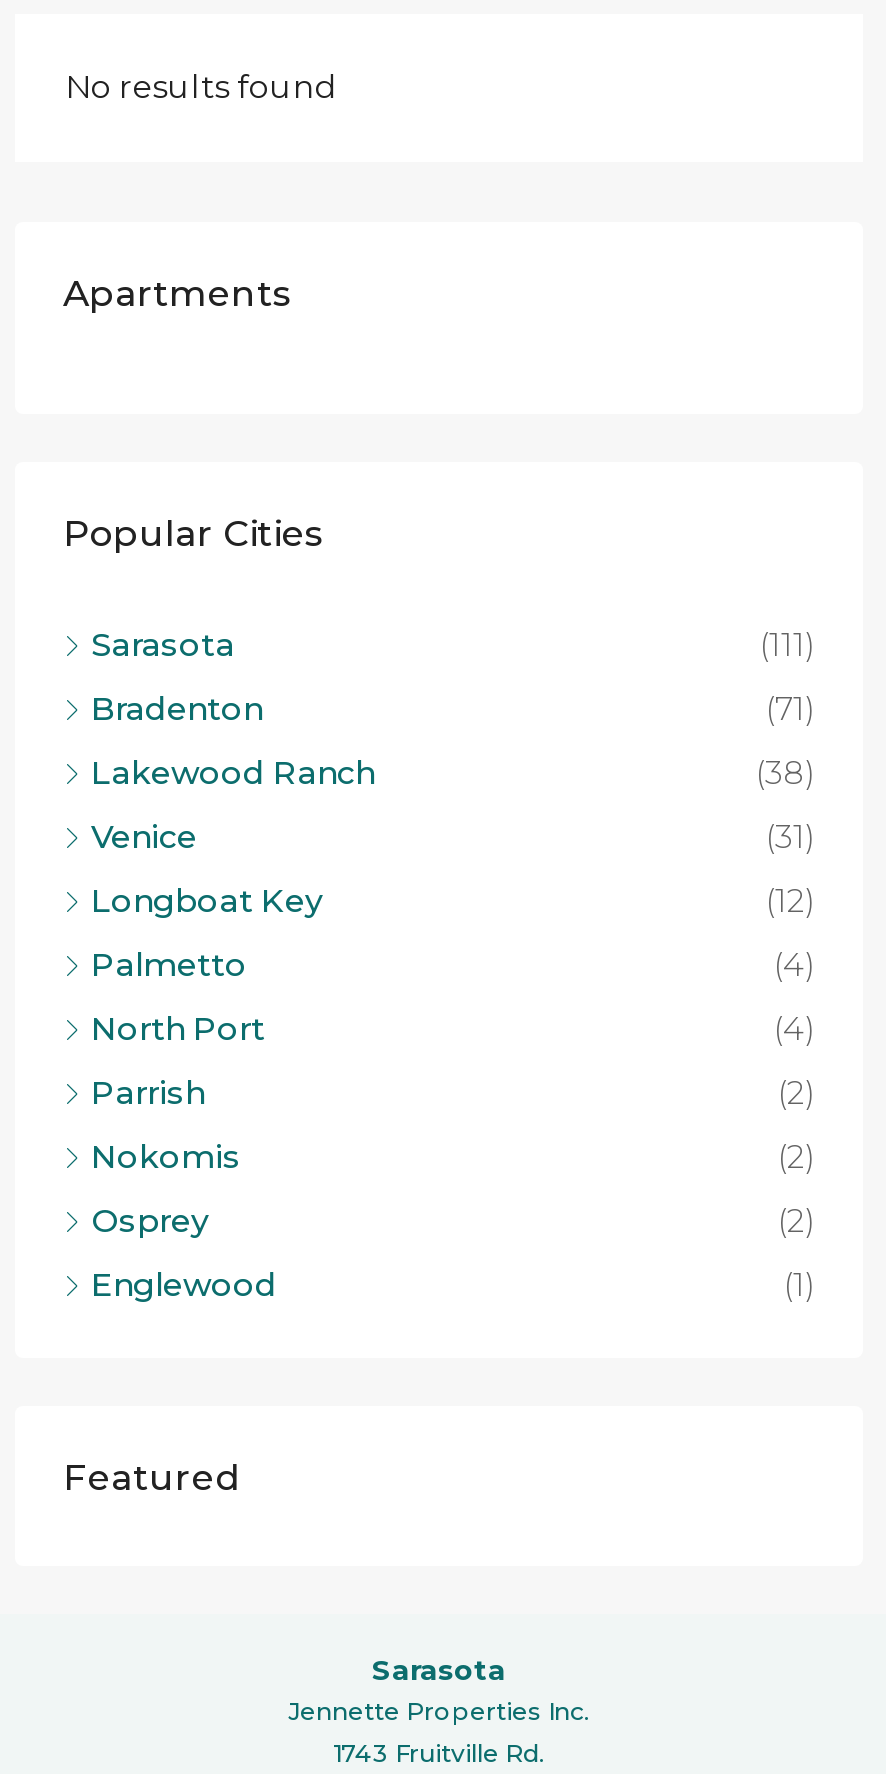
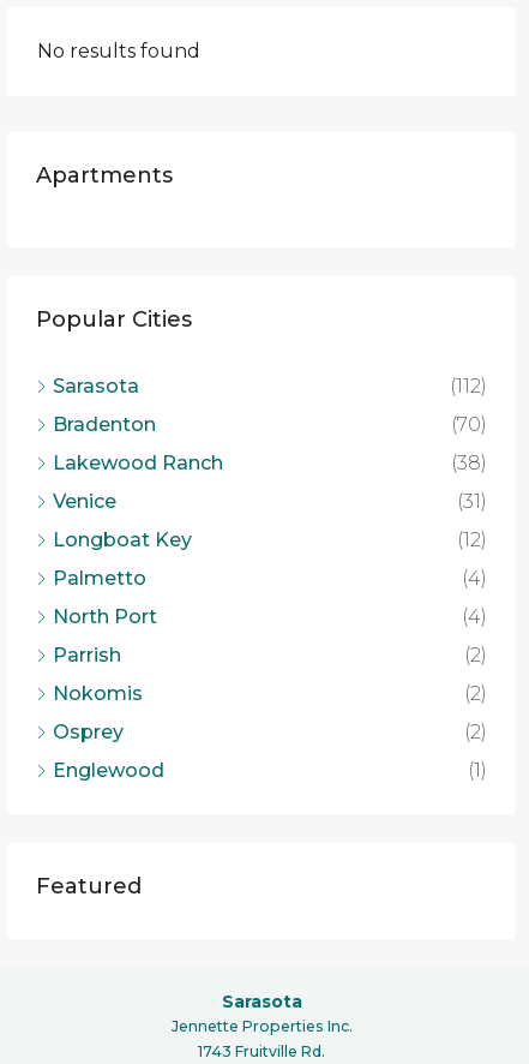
- (111)
+ (112)

- (71)
+ (70)
